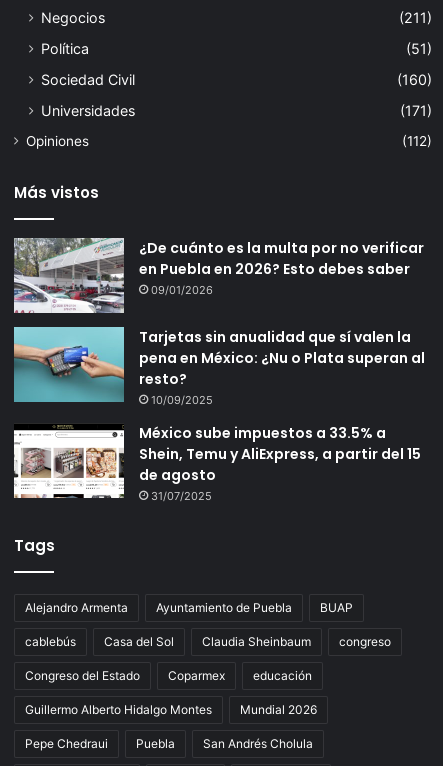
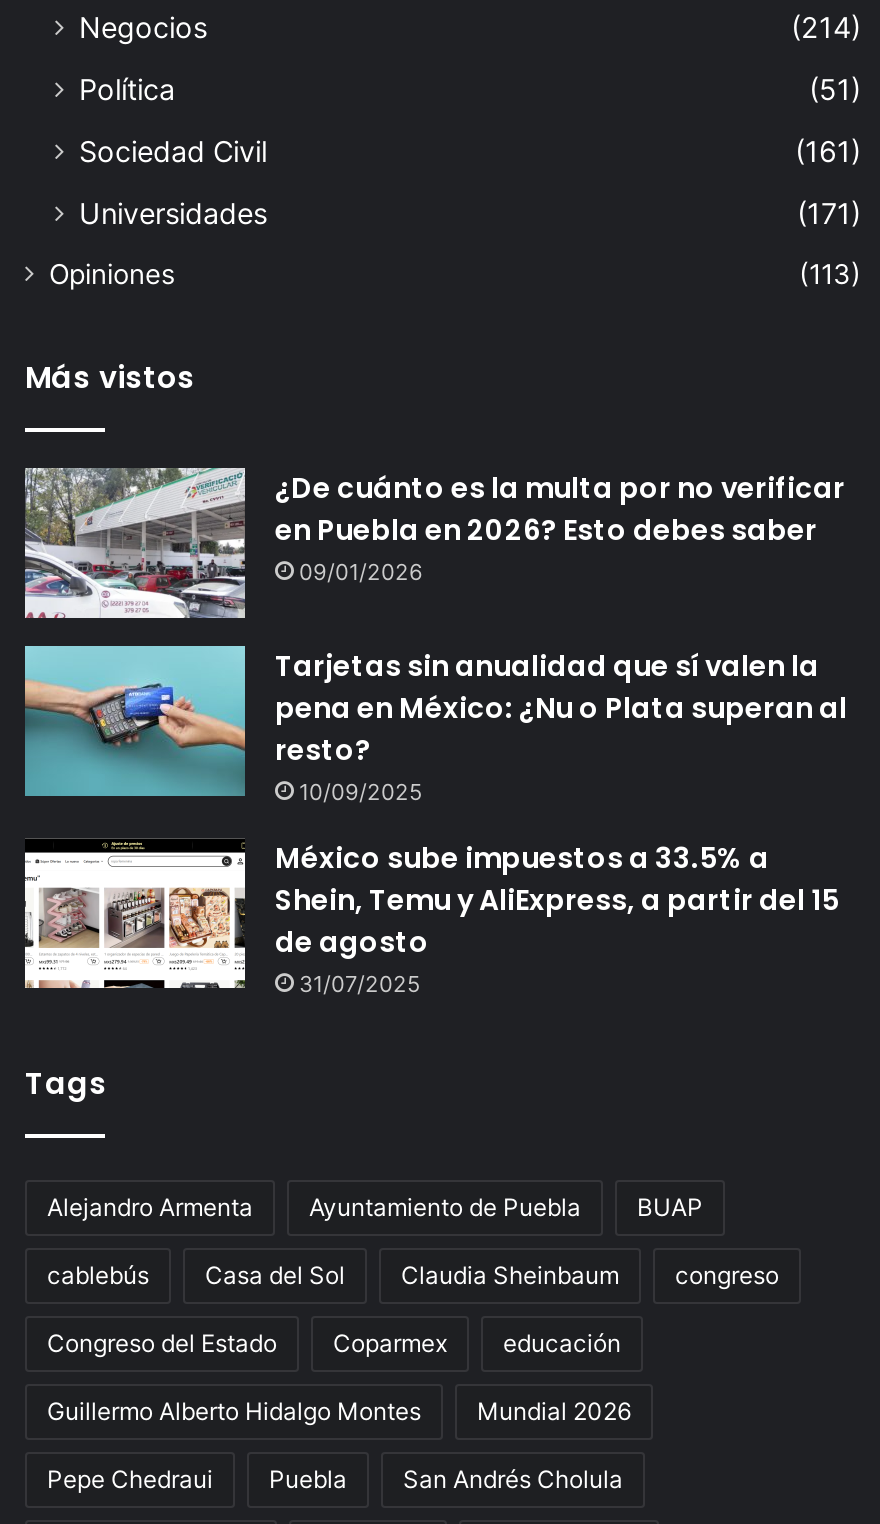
- (211)
+ (214)

- (160)
+ (161)

- (112)
+ (113)
